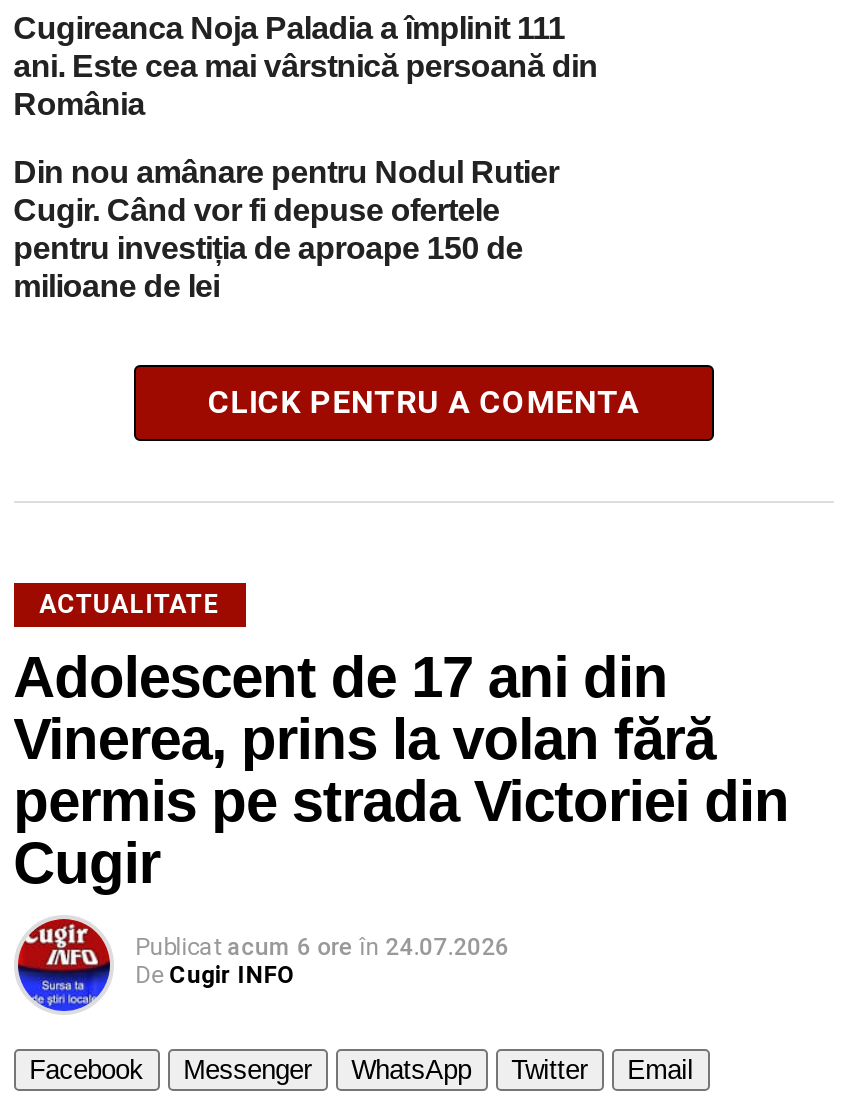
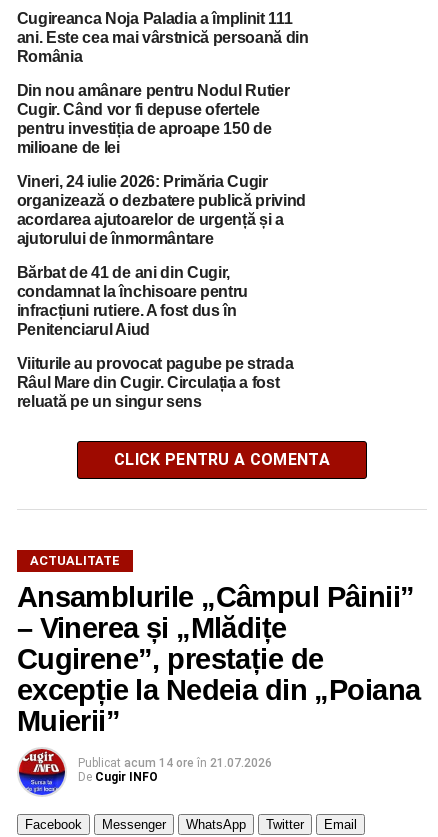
+ Vineri, 24 iulie 2026: Primăria Cugir
+ organizează o dezbatere publică privind
+ acordarea ajutoarelor de urgență și a
+ ajutorului de înmormântare
+ Bărbat de 41 de ani din Cugir,
+ condamnat la închisoare pentru
+ infracțiuni rutiere. A fost dus în
+ Penitenciarul Aiud
+ Viiturile au provocat pagube pe strada
+ Râul Mare din Cugir. Circulația a fost
+ reluată pe un singur sens

- Adolescent de 17 ani din
- Vinerea, prins la volan fără
- permis pe strada Victoriei din
- Cugir
+ Ansamblurile „Câmpul Pâinii”
+ – Vinerea și „Mlădițe
+ Cugirene”, prestație de
+ excepție la Nedeia din „Poiana
+ Muierii”

- Publicat acum 6 ore în 24.07.2026
+ Publicat acum 14 ore în 21.07.2026
